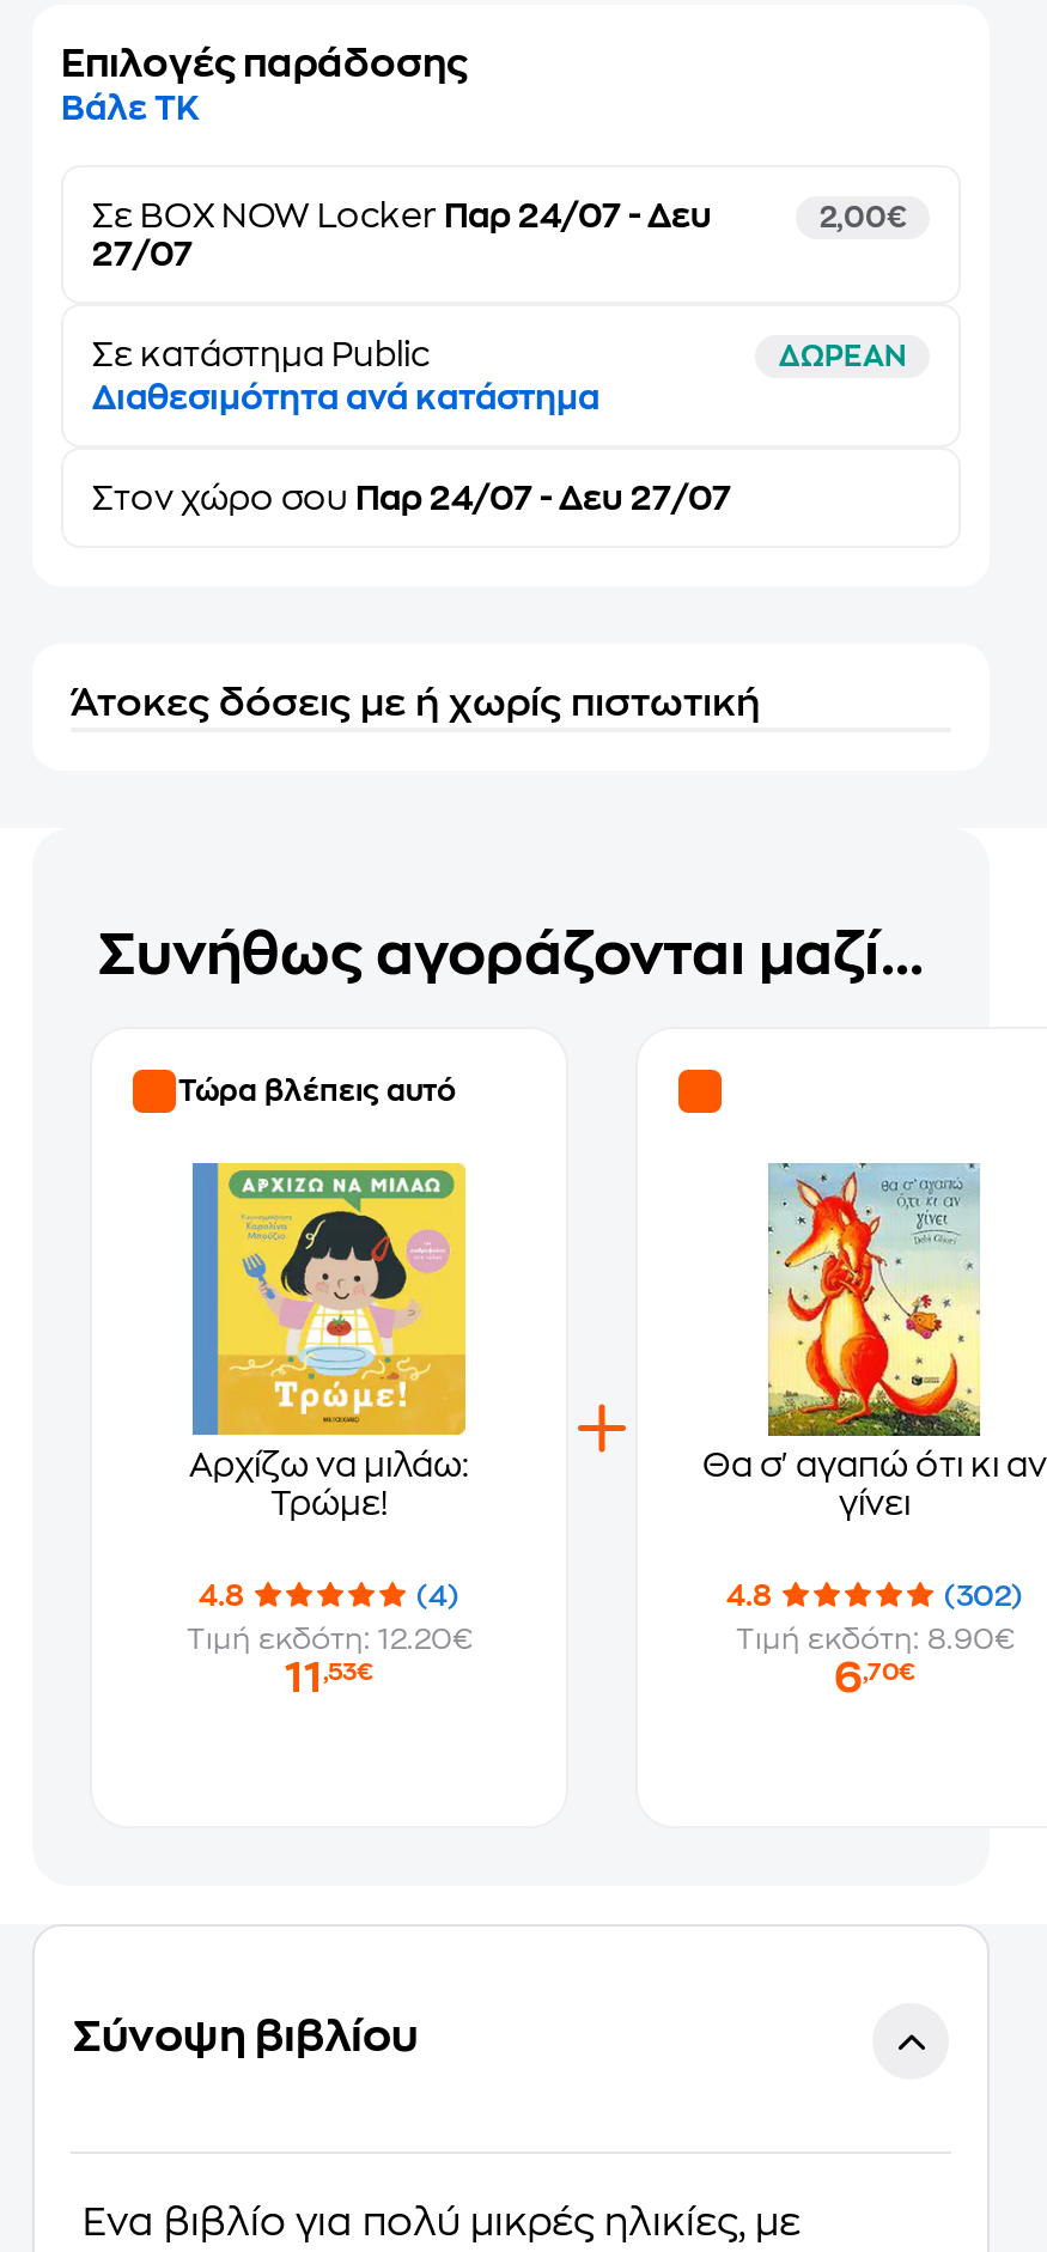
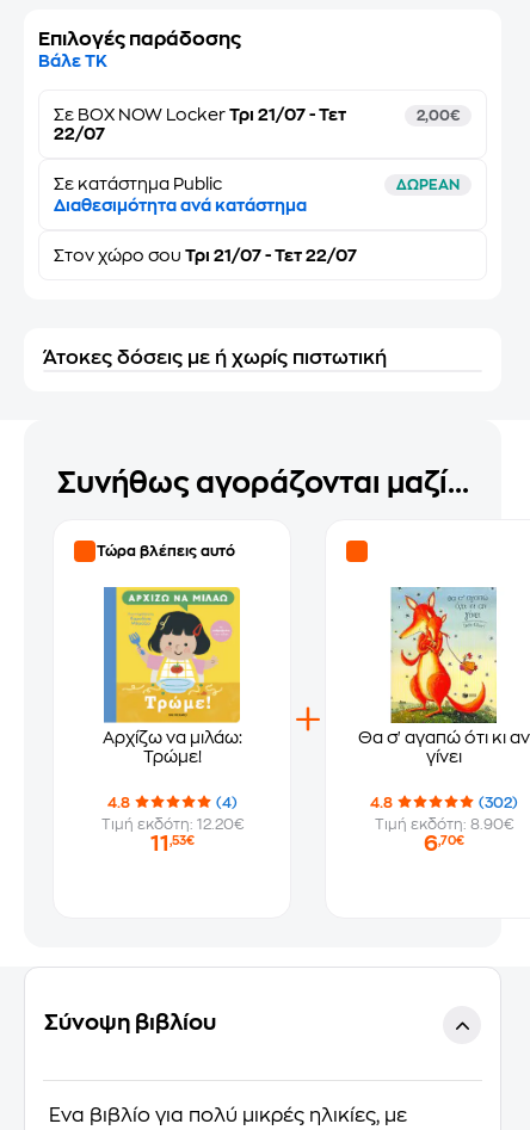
- Σε BOX NOW Locker Παρ 24/07 - Δευ
+ Σε BOX NOW Locker Τρι 21/07 - Τετ

- 27/07
+ 22/07

- Στον χώρο σου Παρ 24/07 - Δευ 27/07
+ Στον χώρο σου Τρι 21/07 - Τετ 22/07
